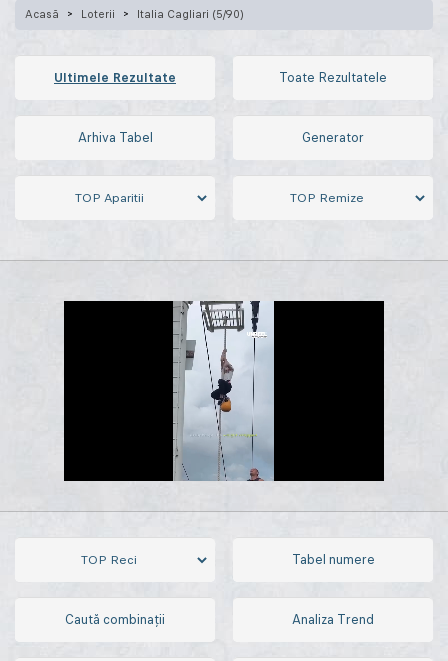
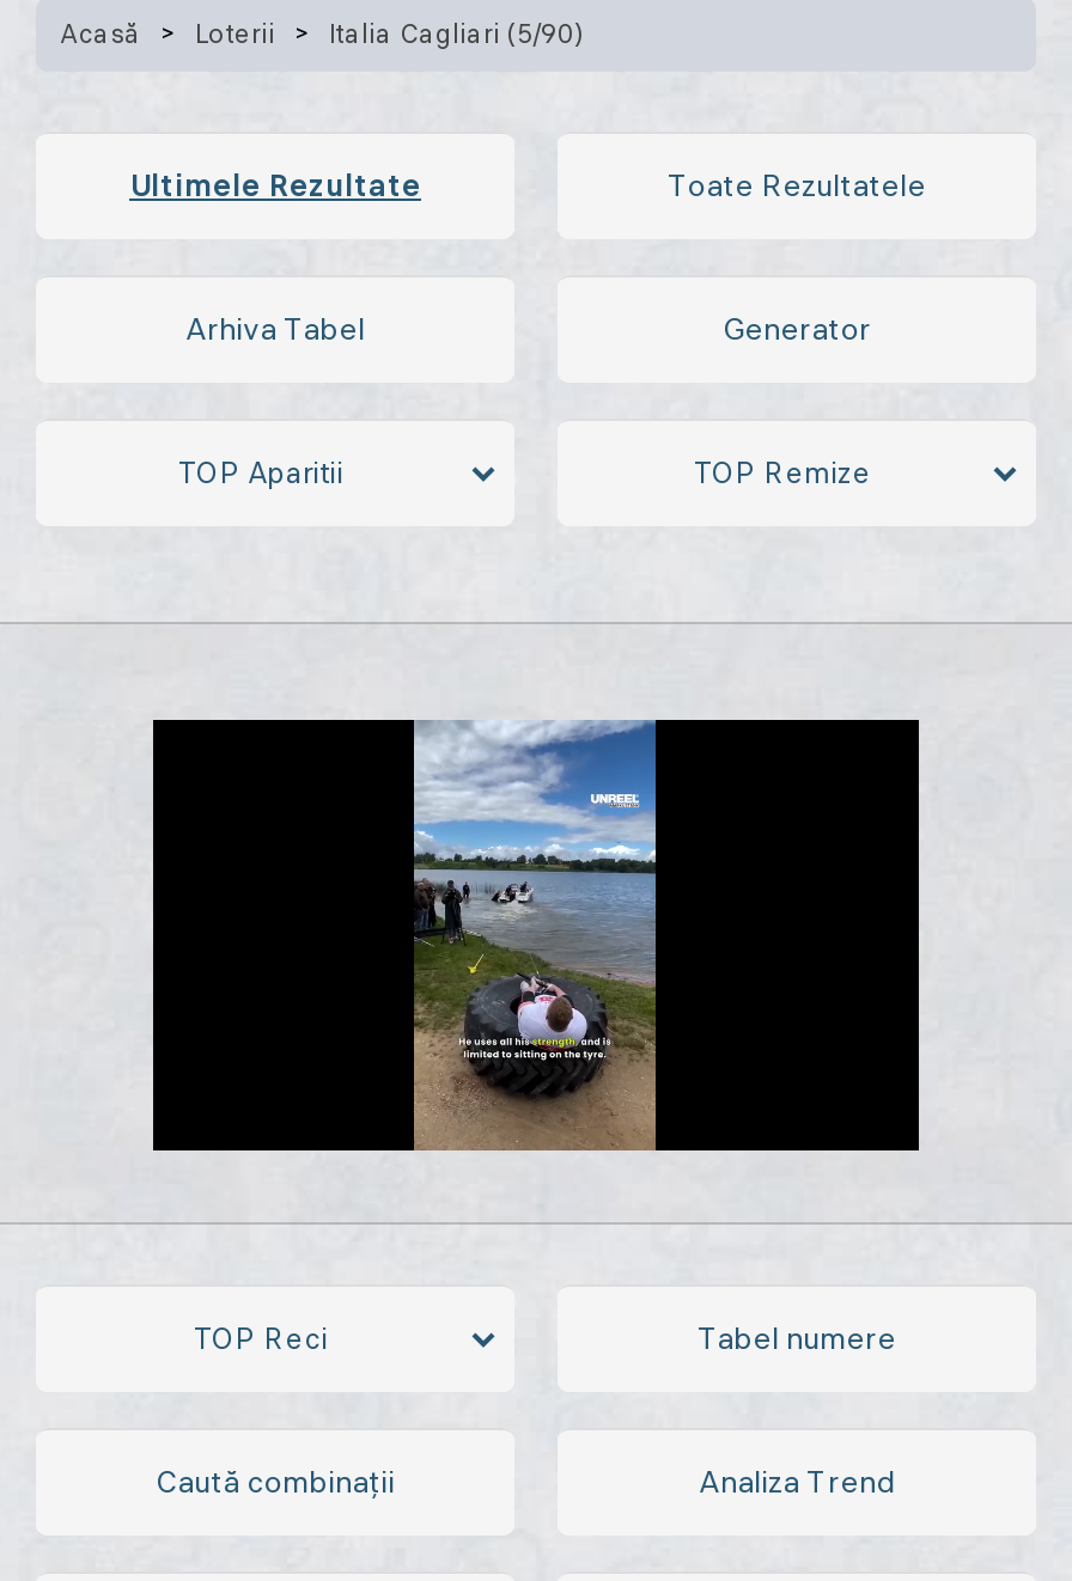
- [image]
+ [image]
